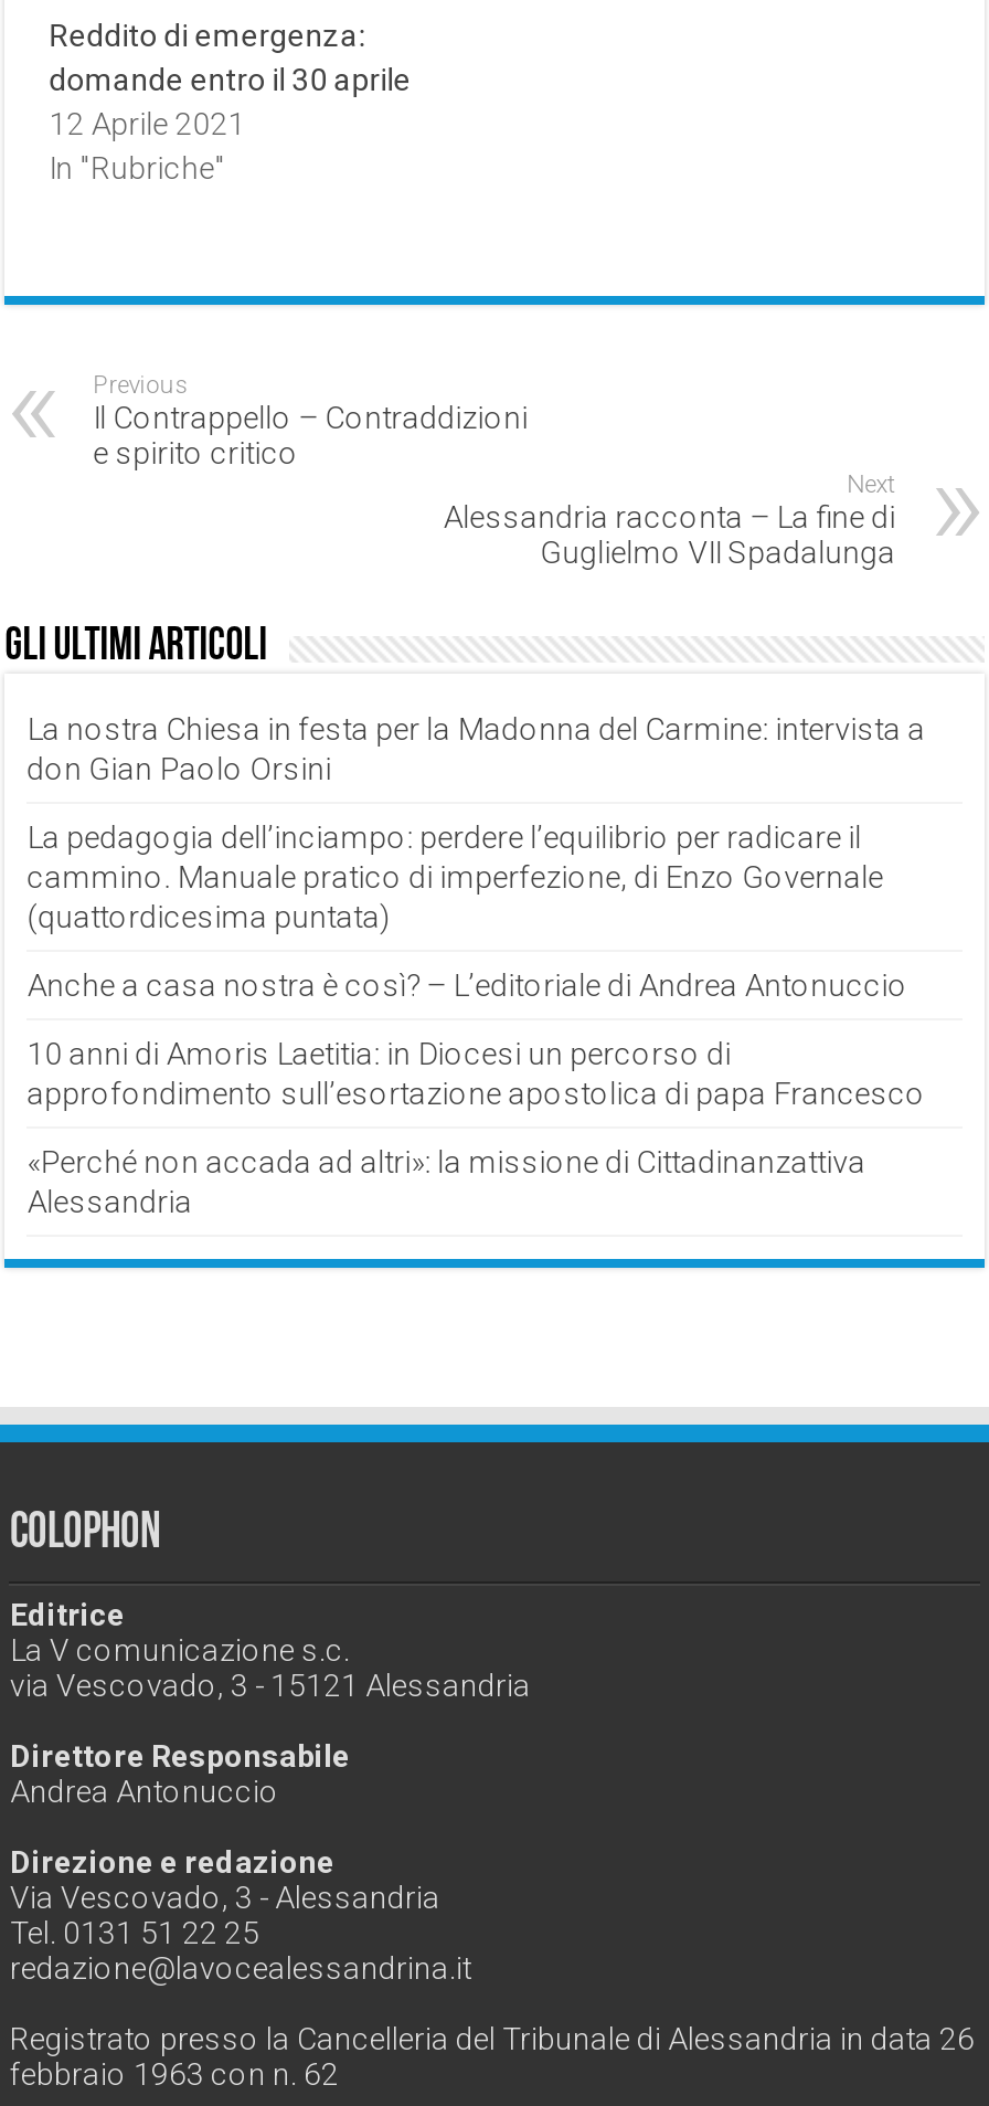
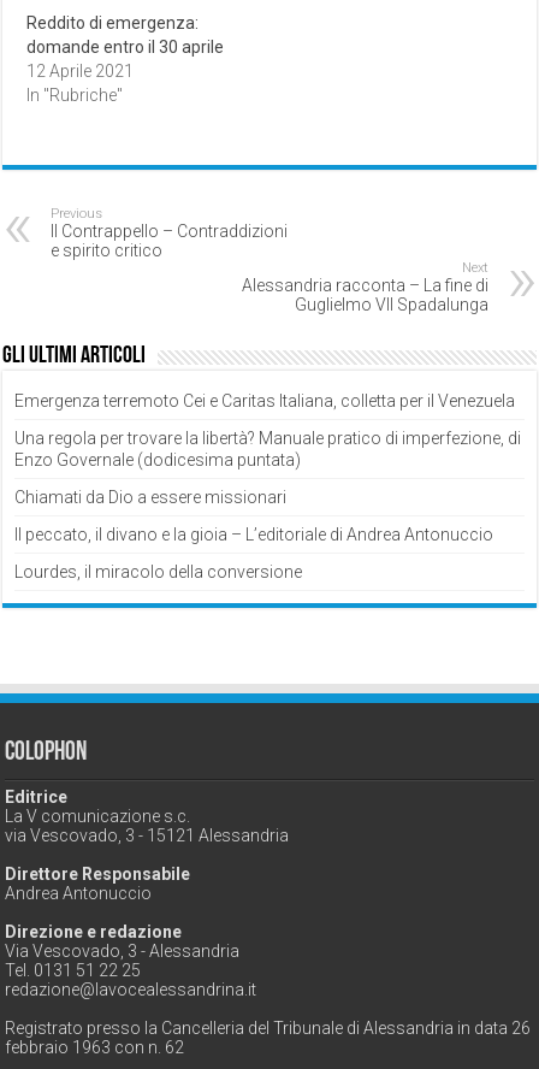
- La nostra Chiesa in festa per la Madonna del Carmine: intervista a
- don Gian Paolo Orsini
+ Emergenza terremoto Cei e Caritas Italiana, colletta per il Venezuela

- La pedagogia dell’inciampo: perdere l’equilibrio per radicare il
- cammino. Manuale pratico di imperfezione, di Enzo Governale
- (quattordicesima puntata)
+ Una regola per trovare la libertà? Manuale pratico di imperfezione, di
+ Enzo Governale (dodicesima puntata)

- Anche a casa nostra è così? – L’editoriale di Andrea Antonuccio
+ Chiamati da Dio a essere missionari

- 10 anni di Amoris Laetitia: in Diocesi un percorso di
- approfondimento sull’esortazione apostolica di papa Francesco
+ Il peccato, il divano e la gioia – L’editoriale di Andrea Antonuccio

- «Perché non accada ad altri»: la missione di Cittadinanzattiva
- Alessandria
+ Lourdes, il miracolo della conversione
